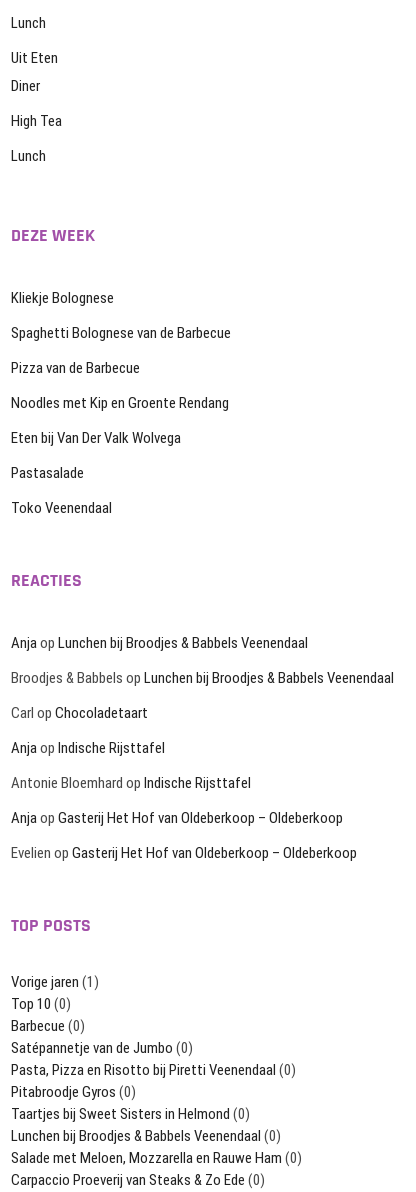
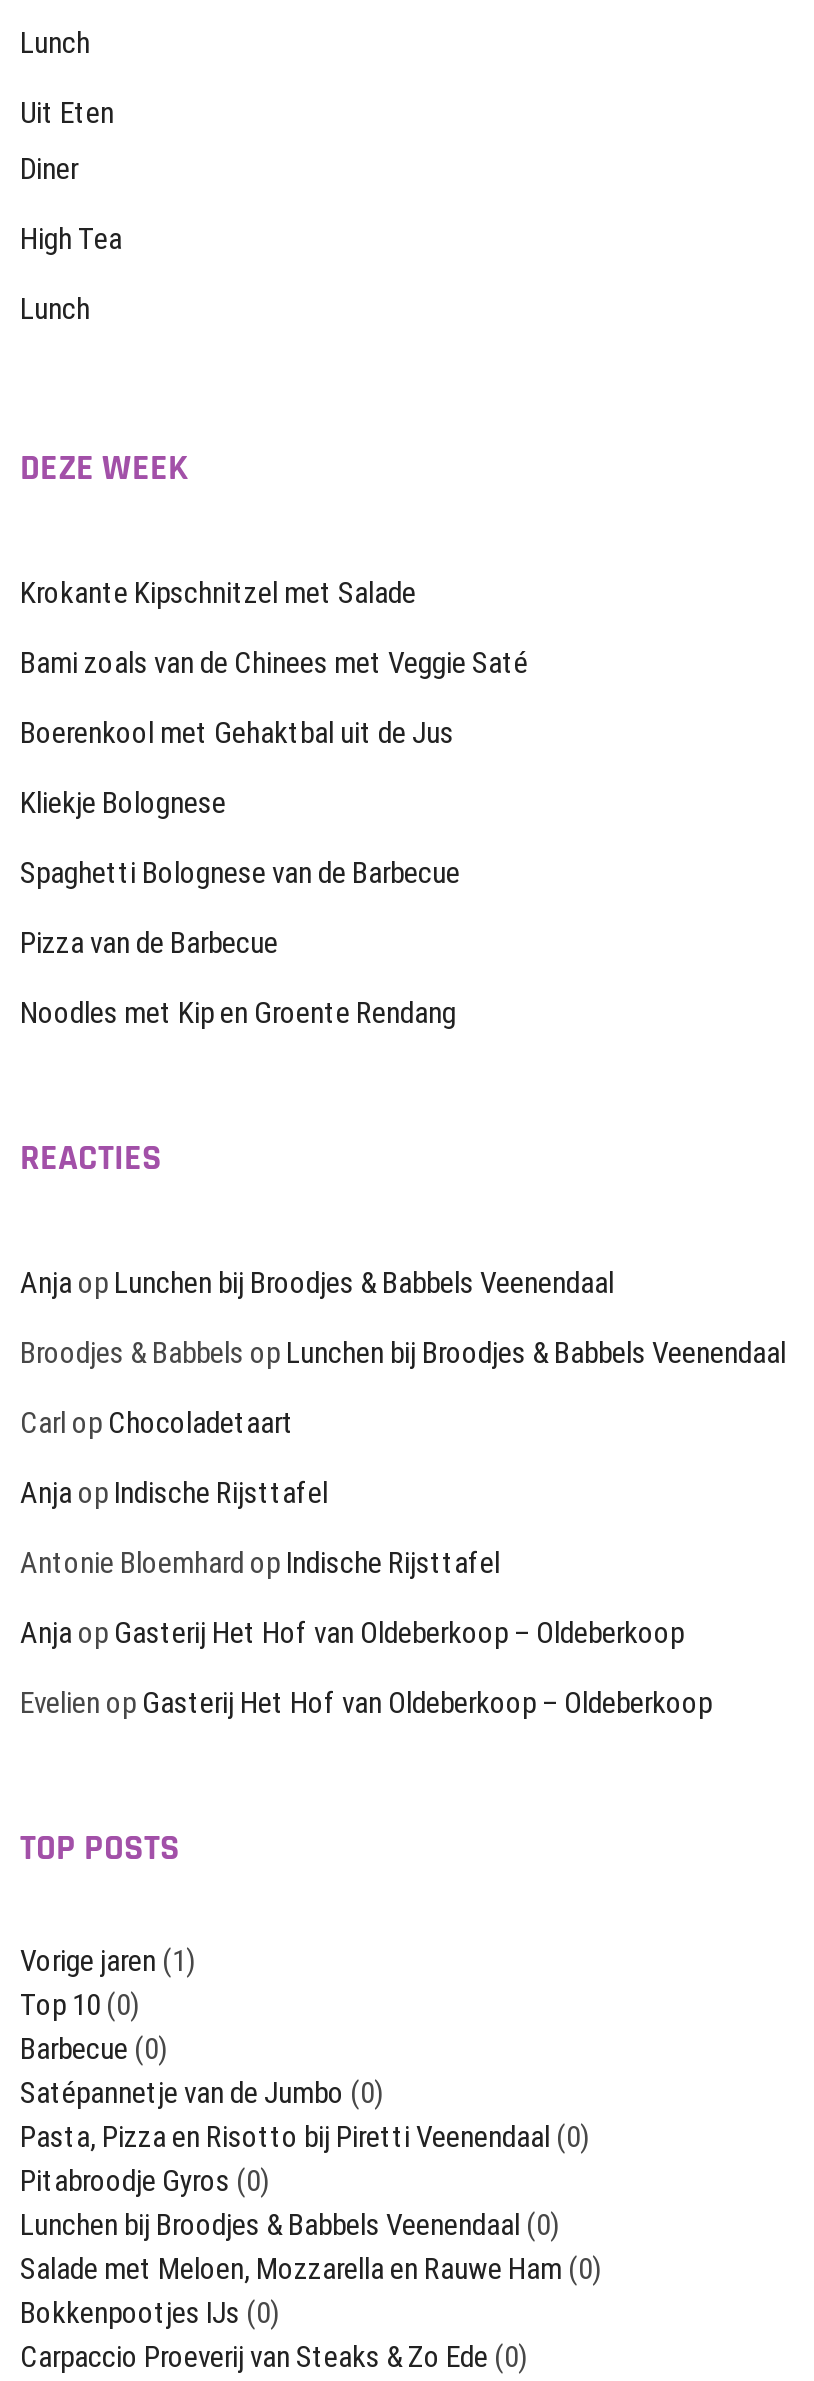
+ Krokante Kipschnitzel met Salade
+ Bami zoals van de Chinees met Veggie Saté
+ Boerenkool met Gehaktbal uit de Jus

moved down: Kliekje Bolognese | Spaghetti Bolognese van de Barbecue | Pizza van de Barbecue | Noodles met Kip en Groente Rendang

- Eten bij Van Der Valk Wolvega
- Pastasalade
- Toko Veenendaal

- Taartjes bij Sweet Sisters in Helmond (0)

moved up: Lunchen bij Broodjes & Babbels Veenendaal (0) | Salade met Meloen, Mozzarella en Rauwe Ham (0)

+ Bokkenpootjes IJs (0)
